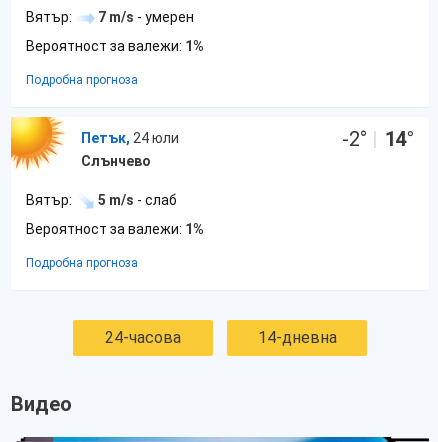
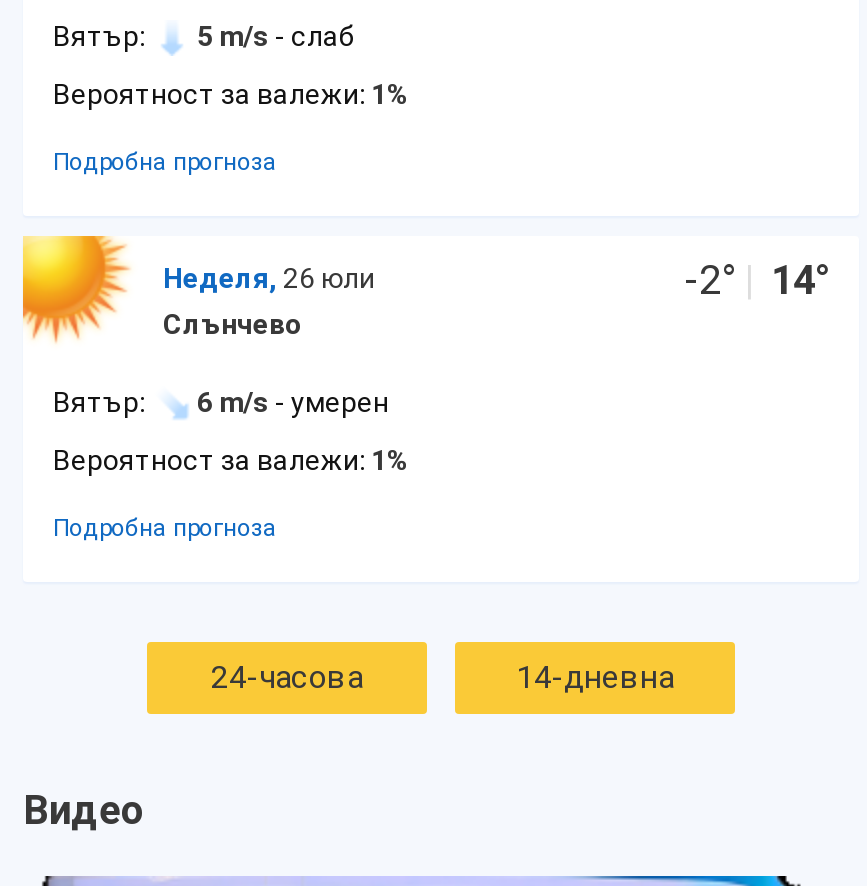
- Вятър: 7 m/s - умерен
+ Вятър: 5 m/s - слаб

- Петък, 24 юли
+ Неделя, 26 юли

- Вятър: 5 m/s - слаб
+ Вятър: 6 m/s - умерен
